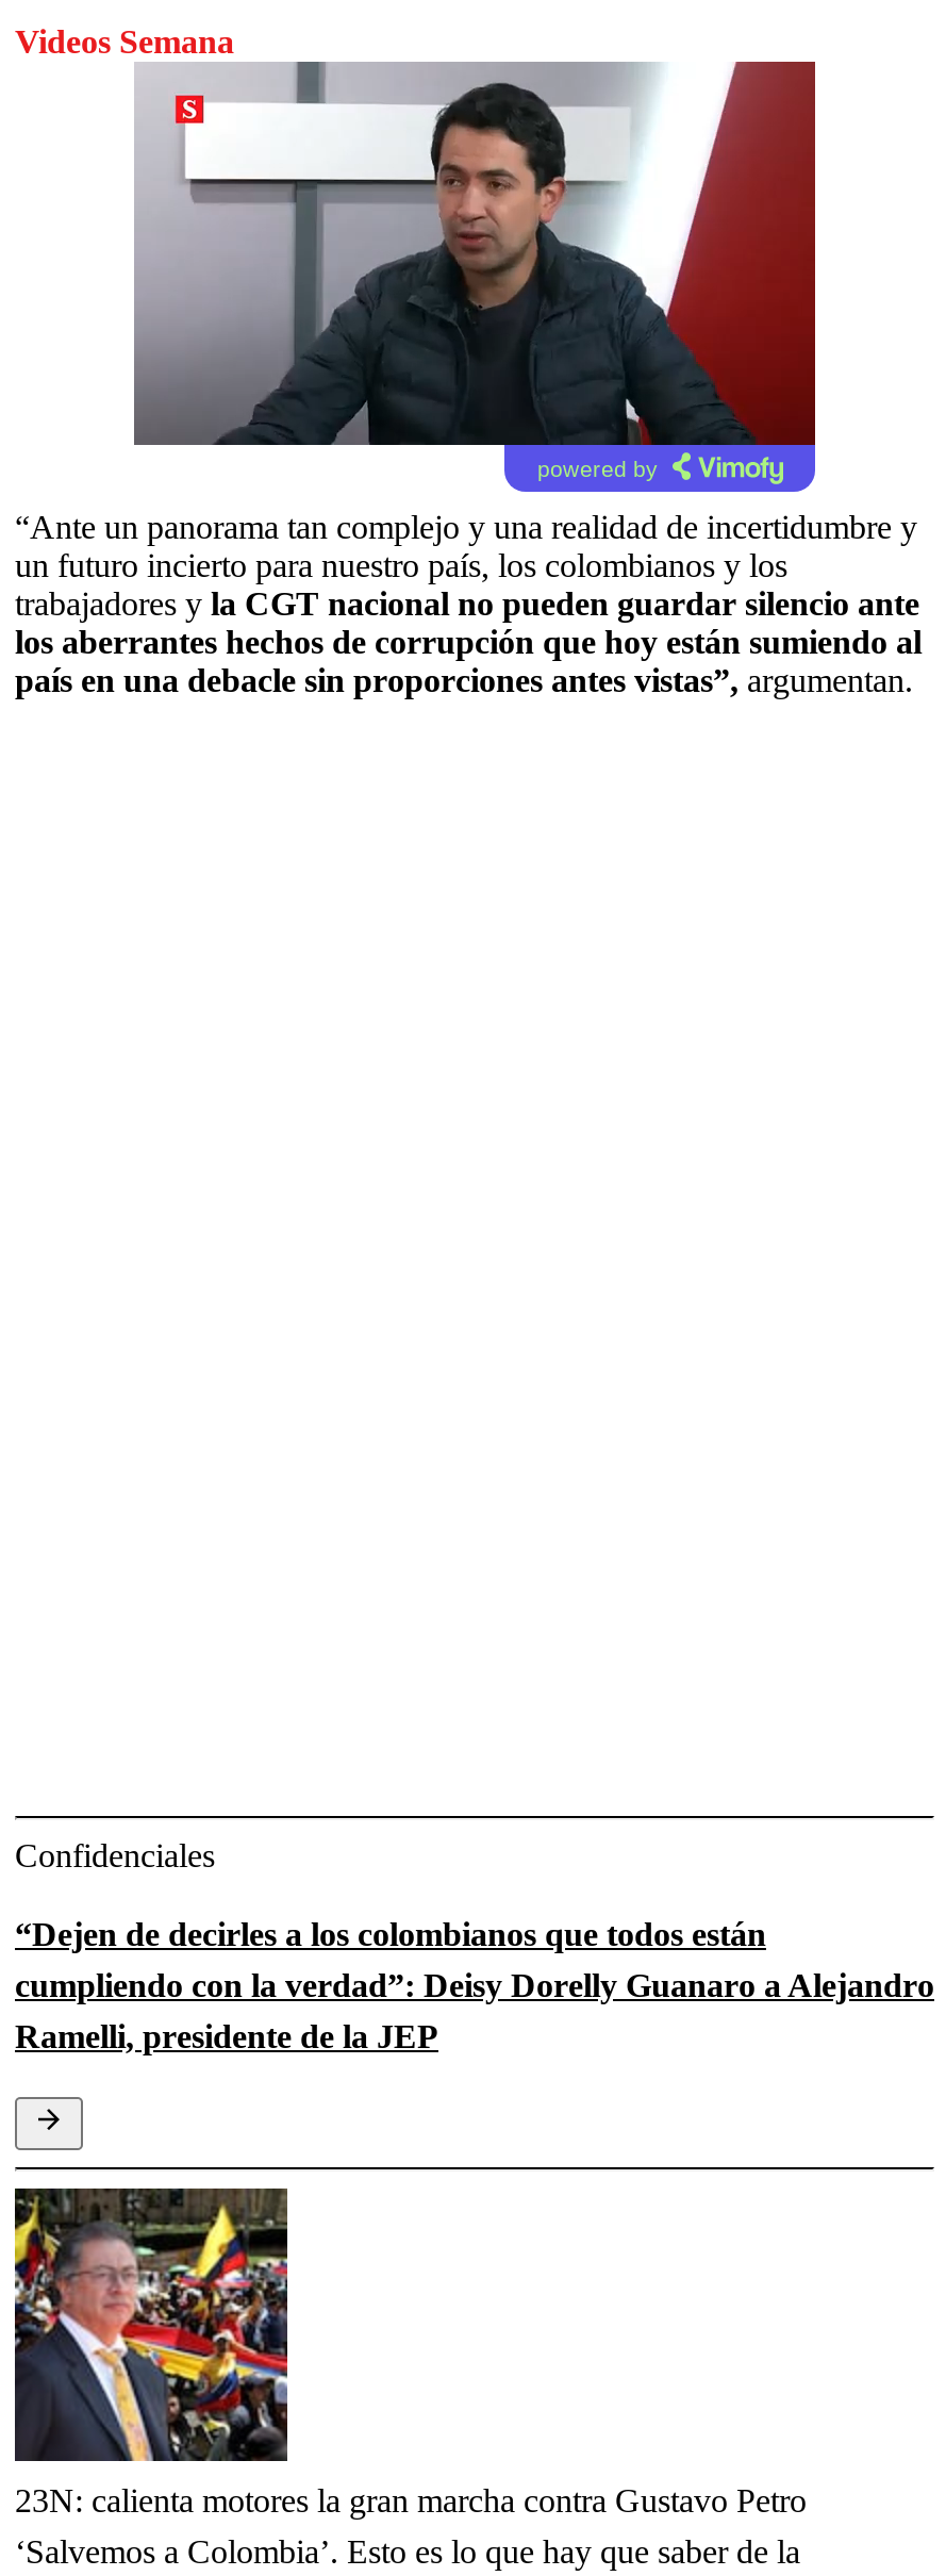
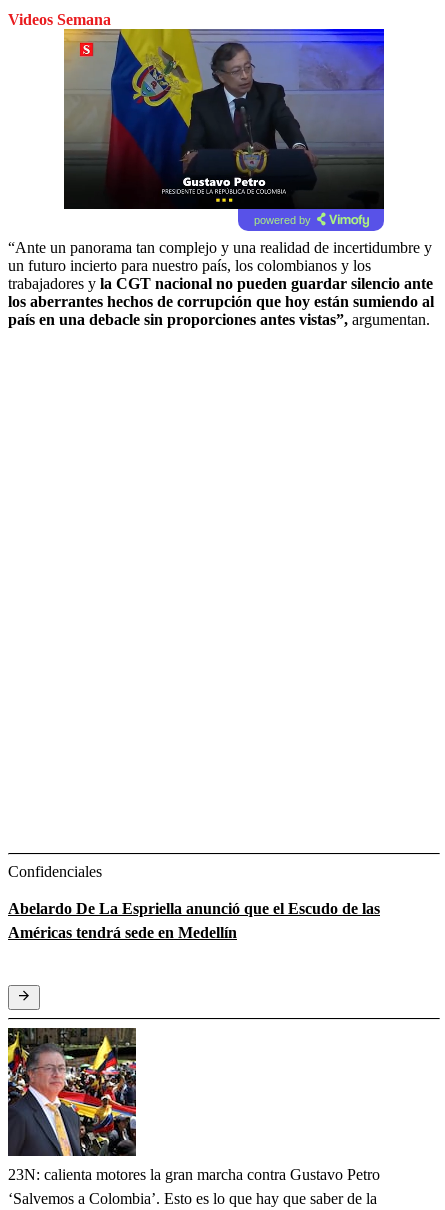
- [image]
+ [image]

- “Dejen de decirles a los colombianos que todos están
- cumpliendo con la verdad”: Deisy Dorelly Guanaro a Alejandro
- Ramelli, presidente de la JEP
+ Abelardo De La Espriella anunció que el Escudo de las
+ Américas tendrá sede en Medellín
